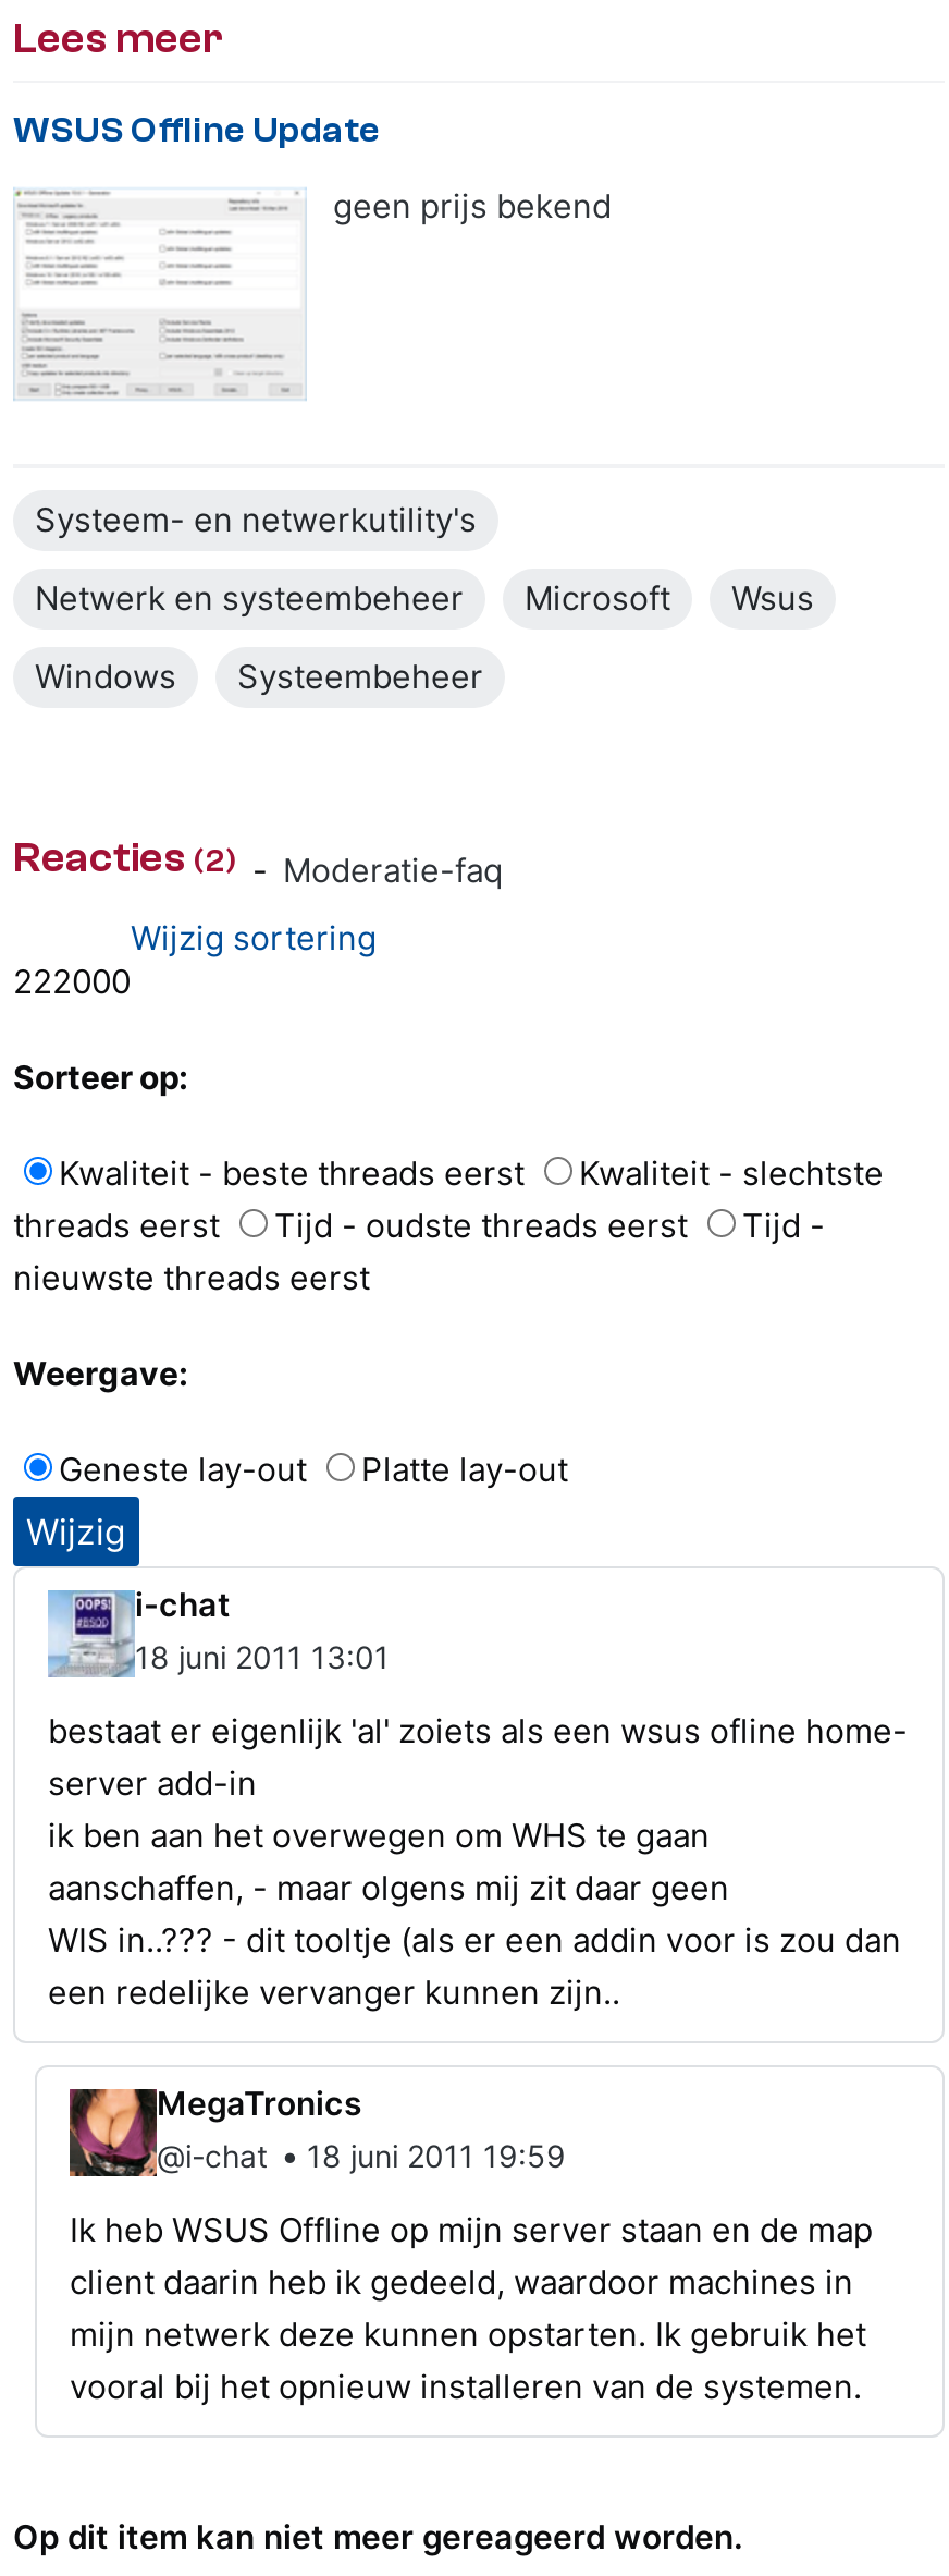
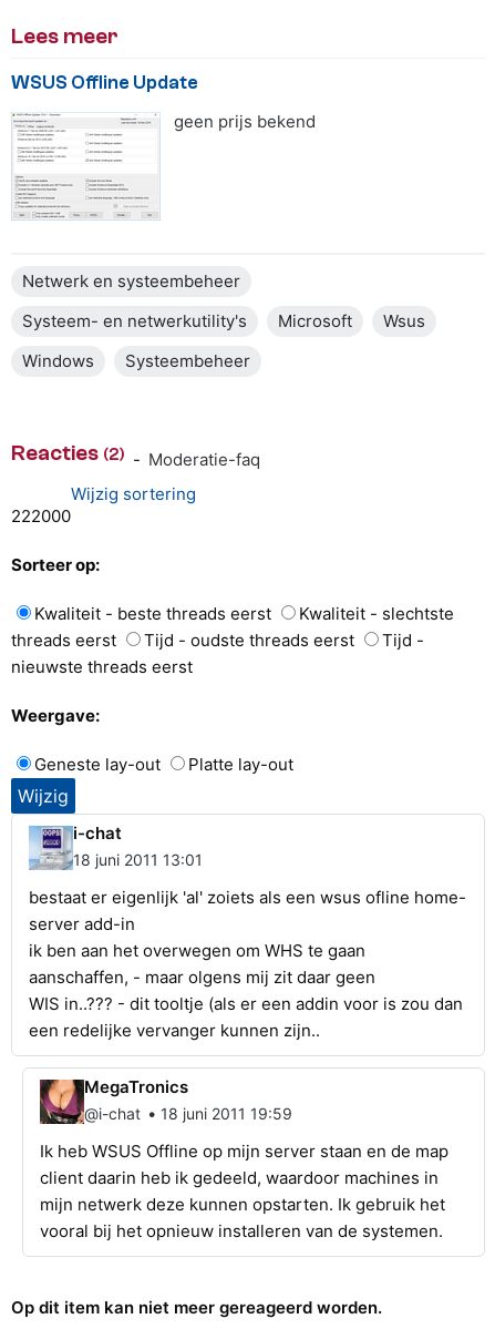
moved down: Systeem- en netwerkutility's

moved up: Netwerk en systeembeheer
